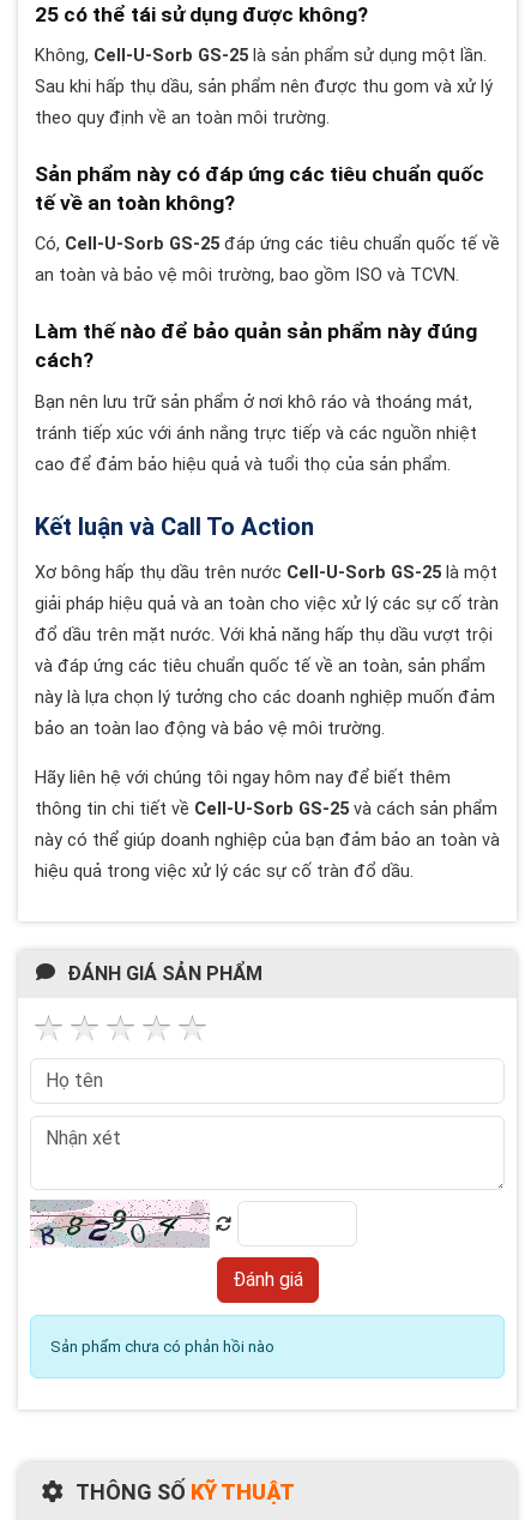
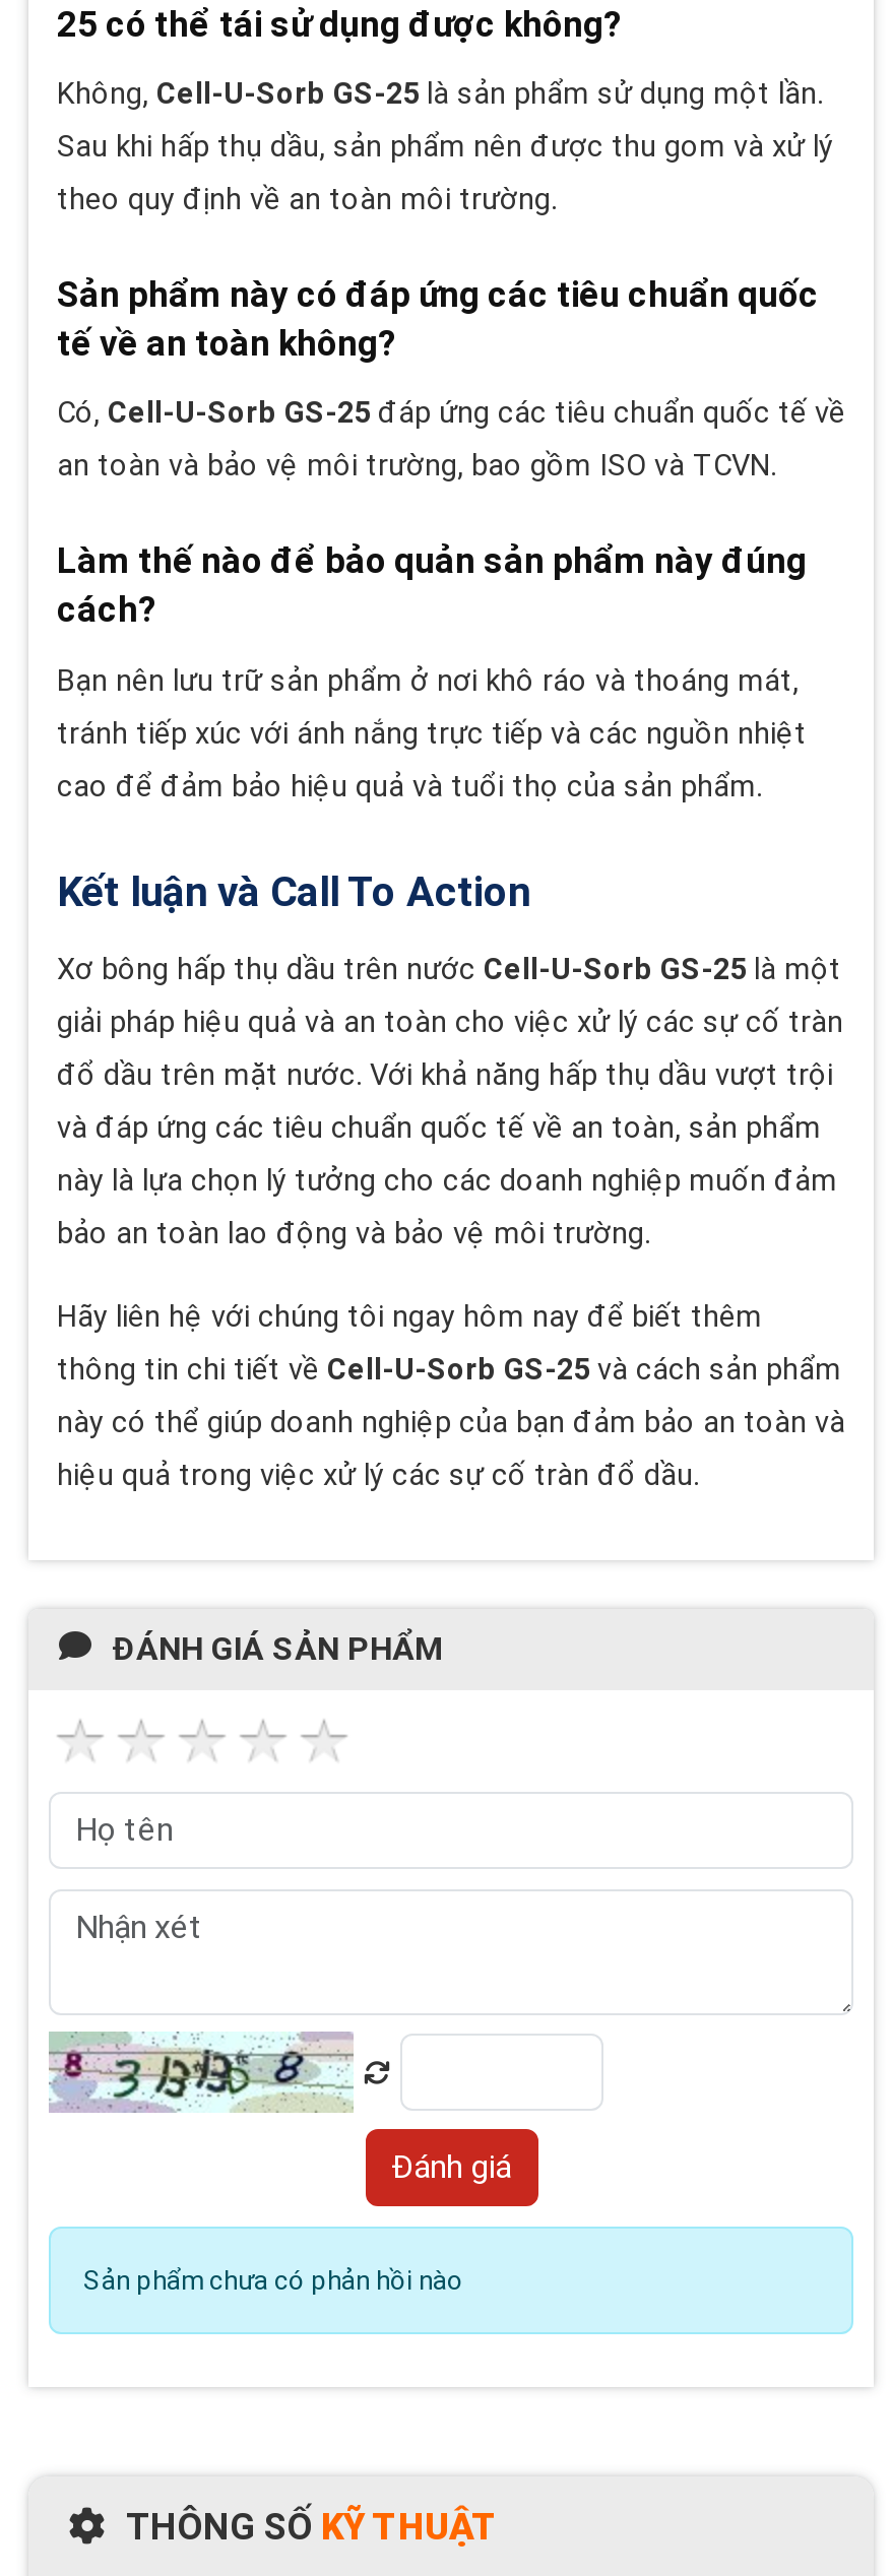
- [image]
+ [image]
